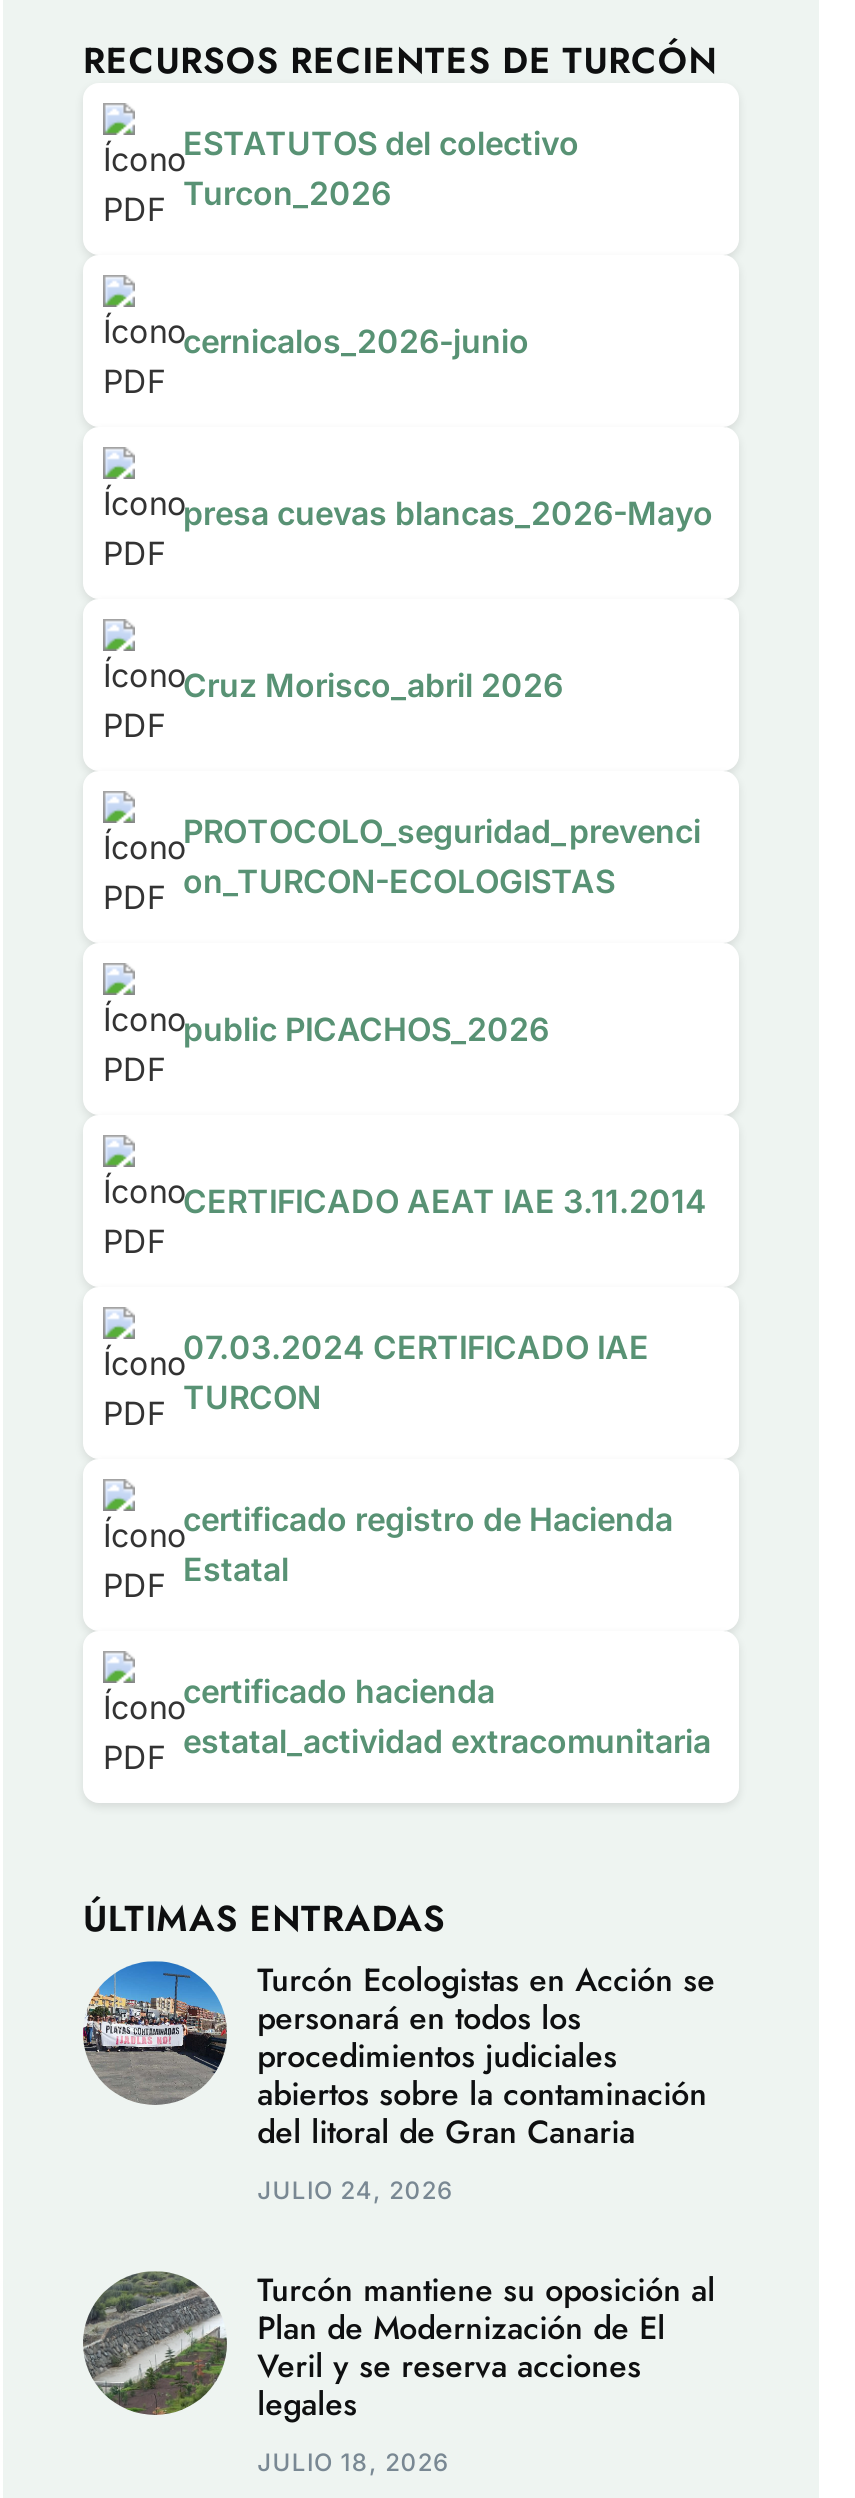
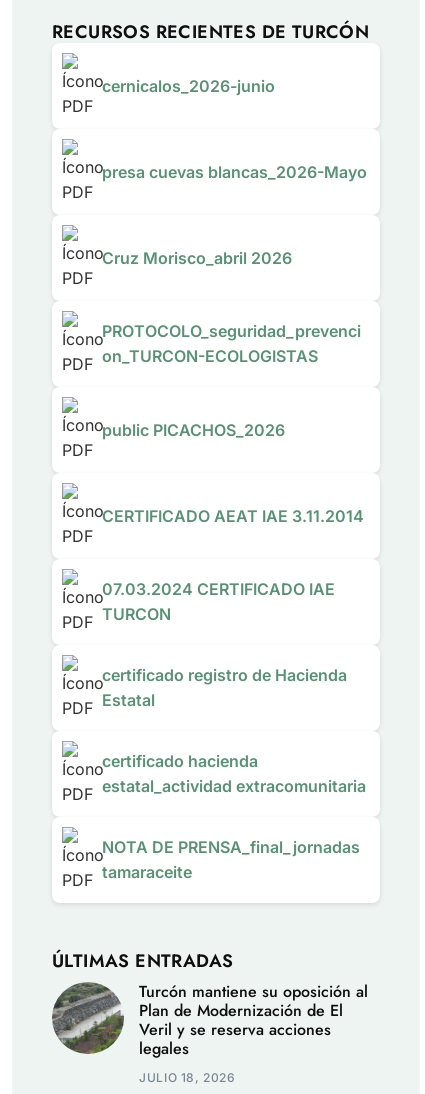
- ESTATUTOS del colectivo
- Turcon_2026

+ NOTA DE PRENSA_final_jornadas
+ tamaraceite

- [image]
- Turcón Ecologistas en Acción se
- personará en todos los
- procedimientos judiciales
- abiertos sobre la contaminación
- del litoral de Gran Canaria
- JULIO 24, 2026
